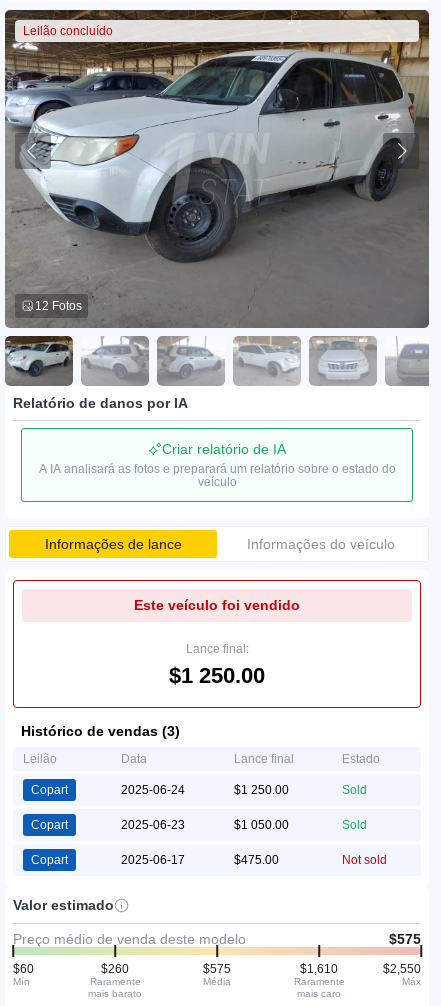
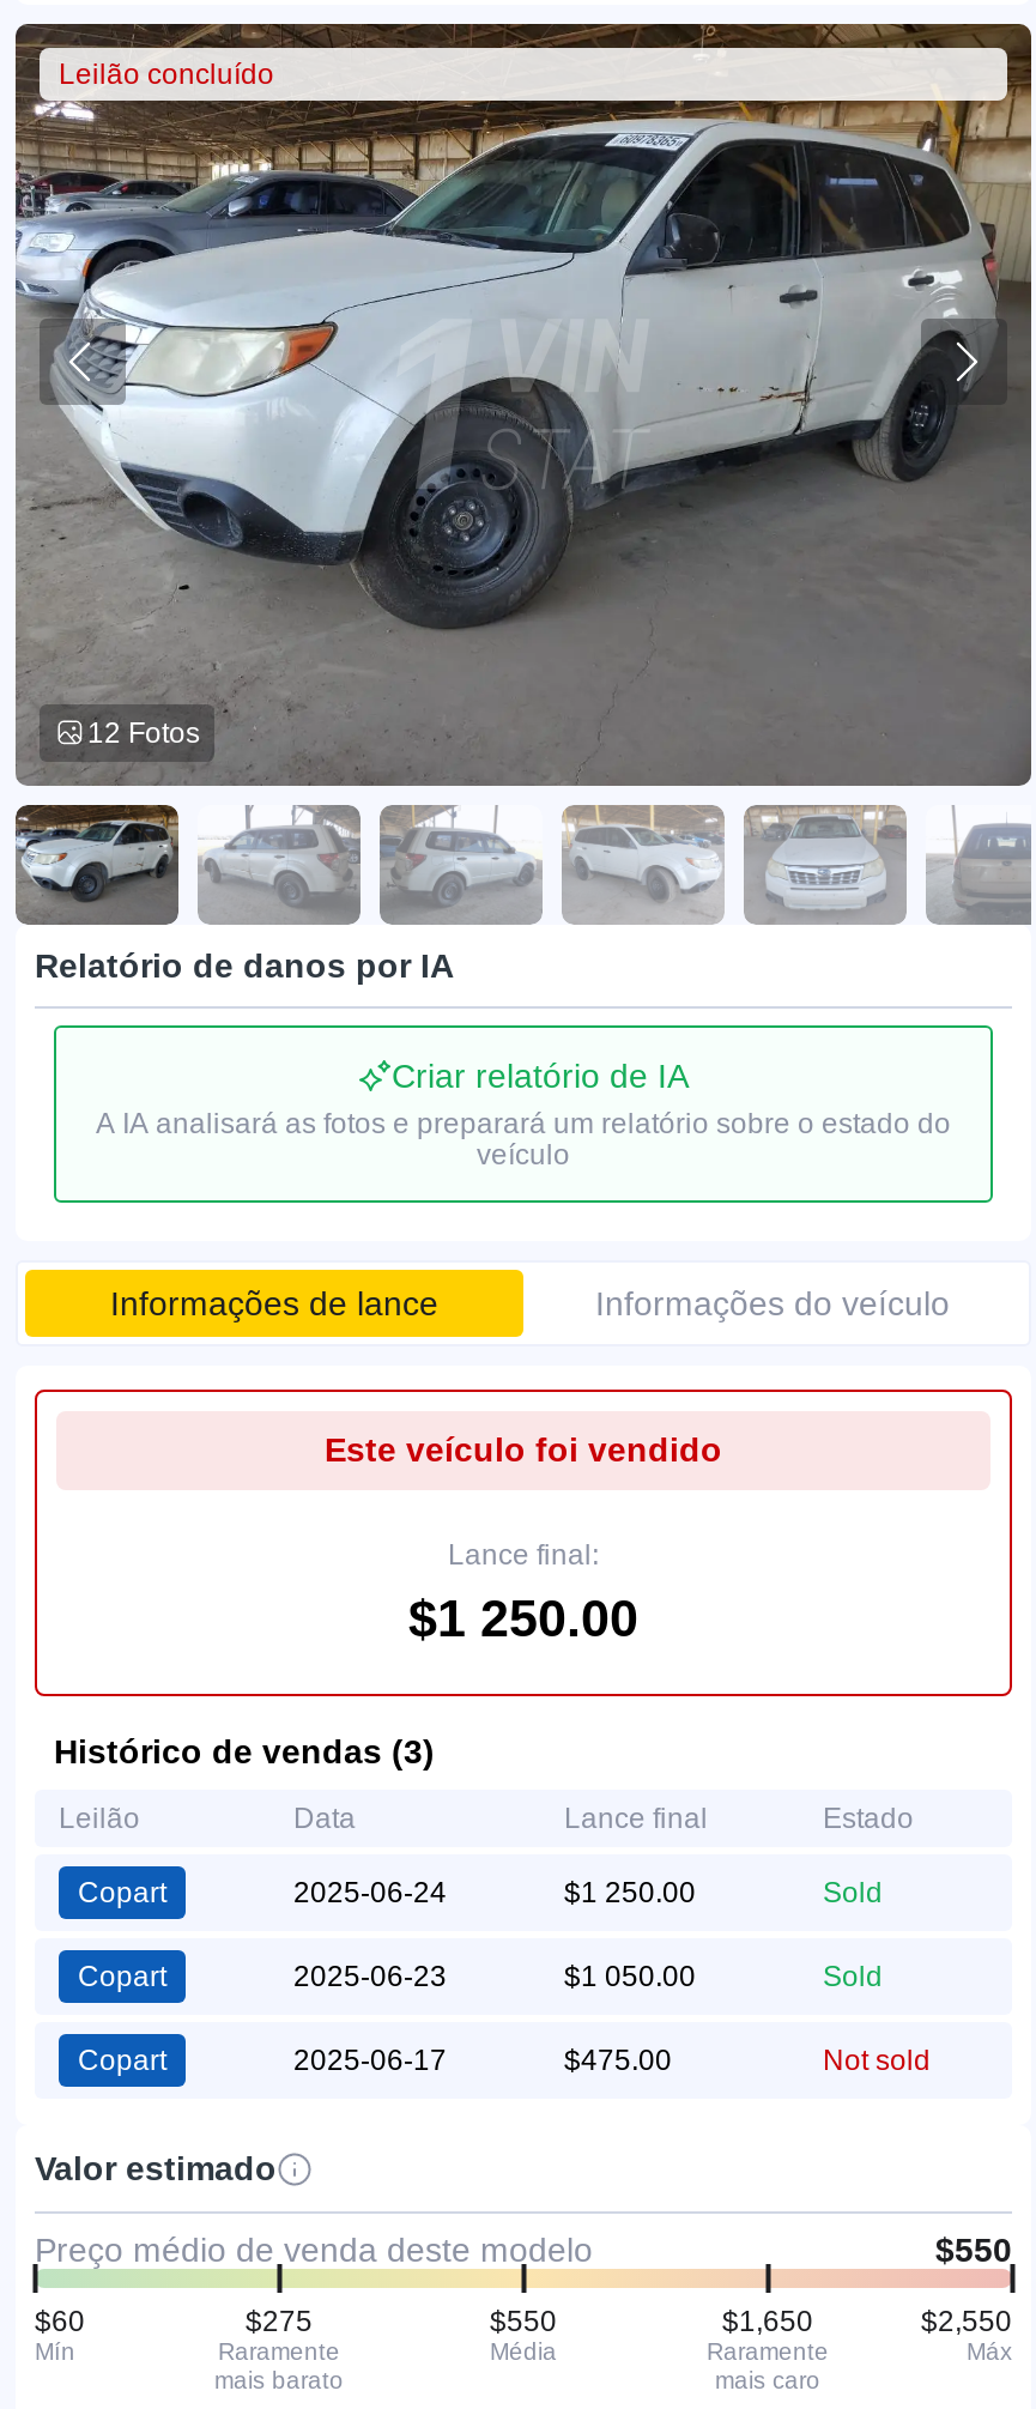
- $575
+ $550

- $260
+ $275

- $575
+ $550

- $1,610
+ $1,650
